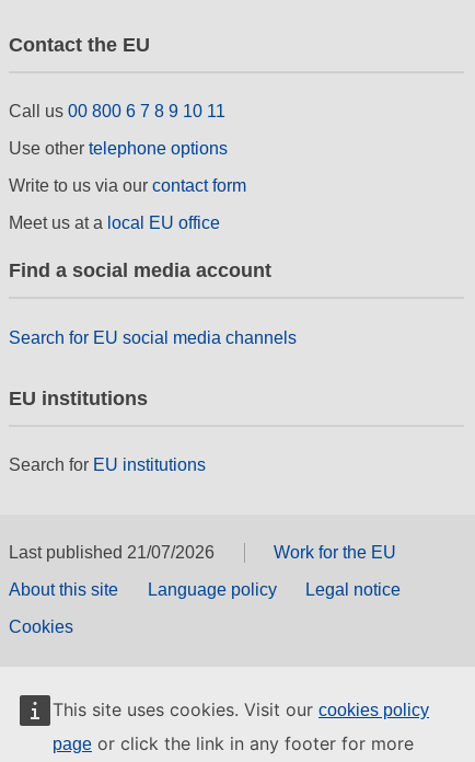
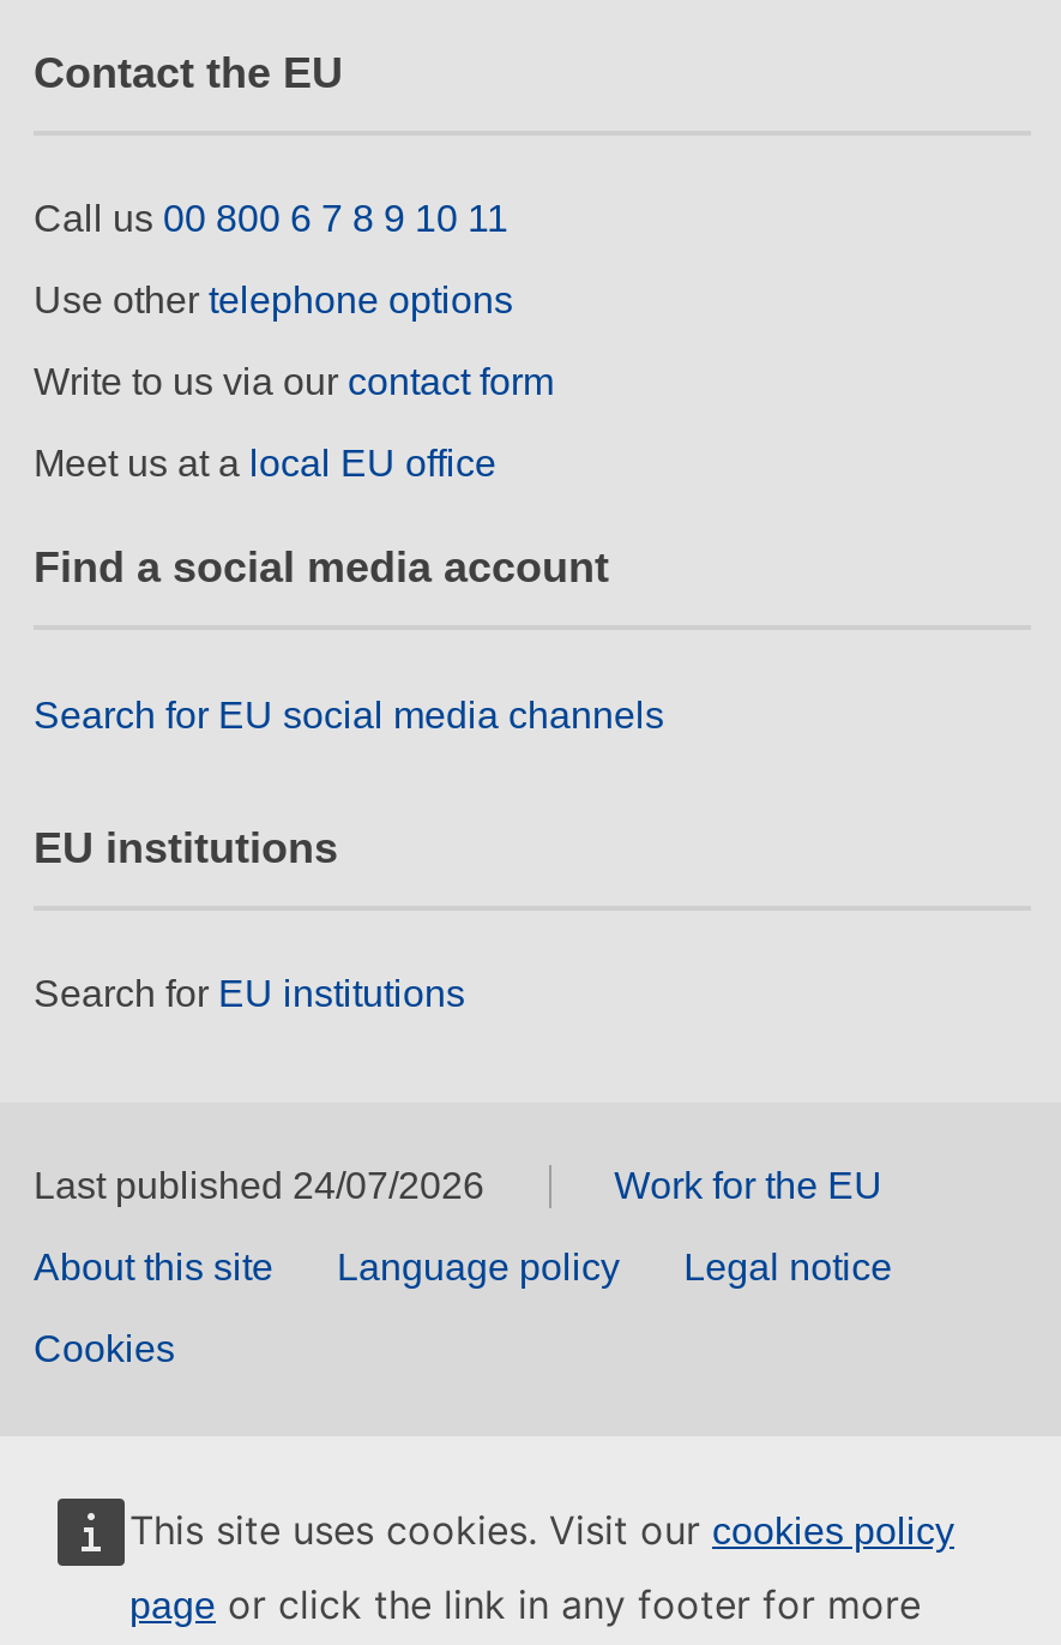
- Last published 21/07/2026
+ Last published 24/07/2026
